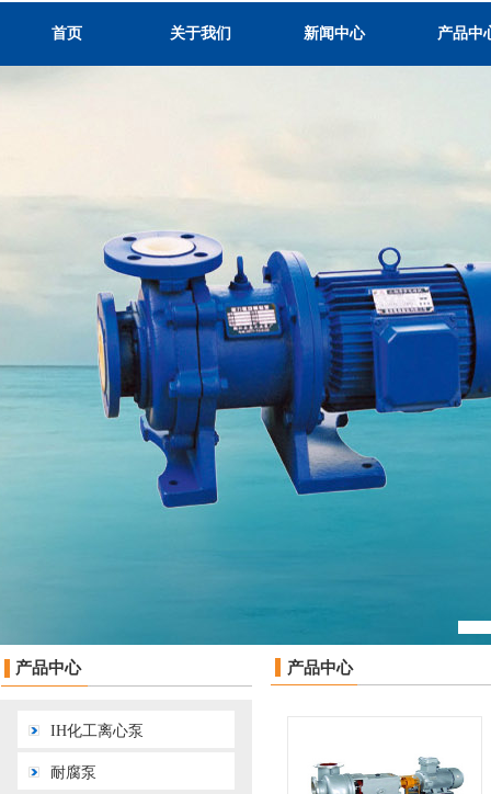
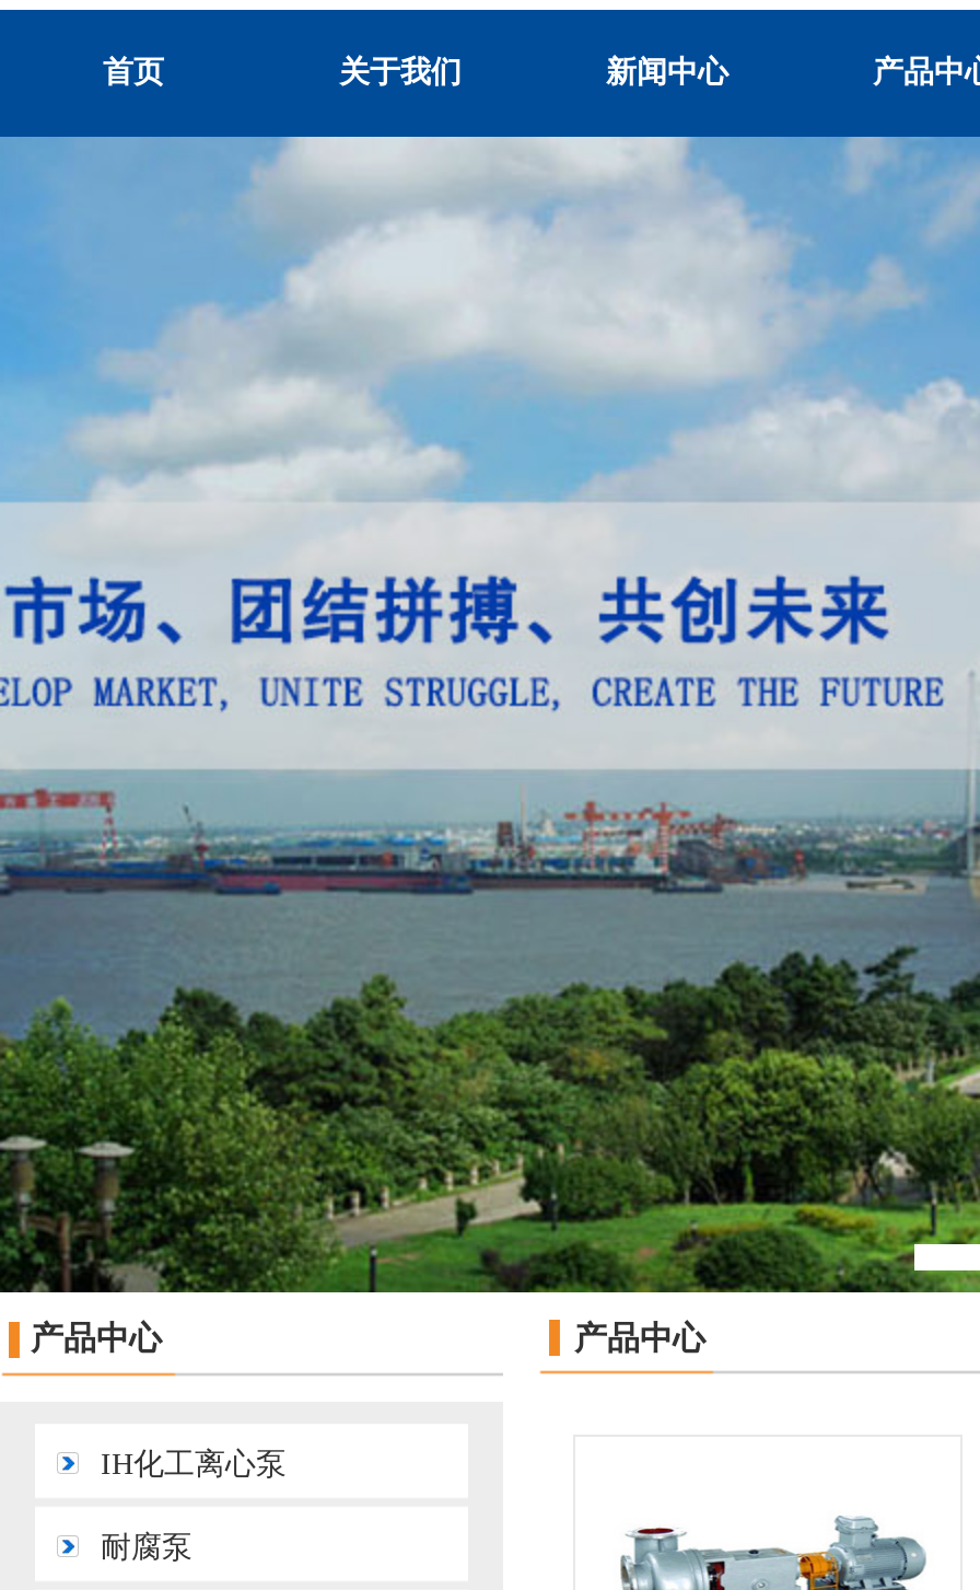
- [image]
+ [image]
